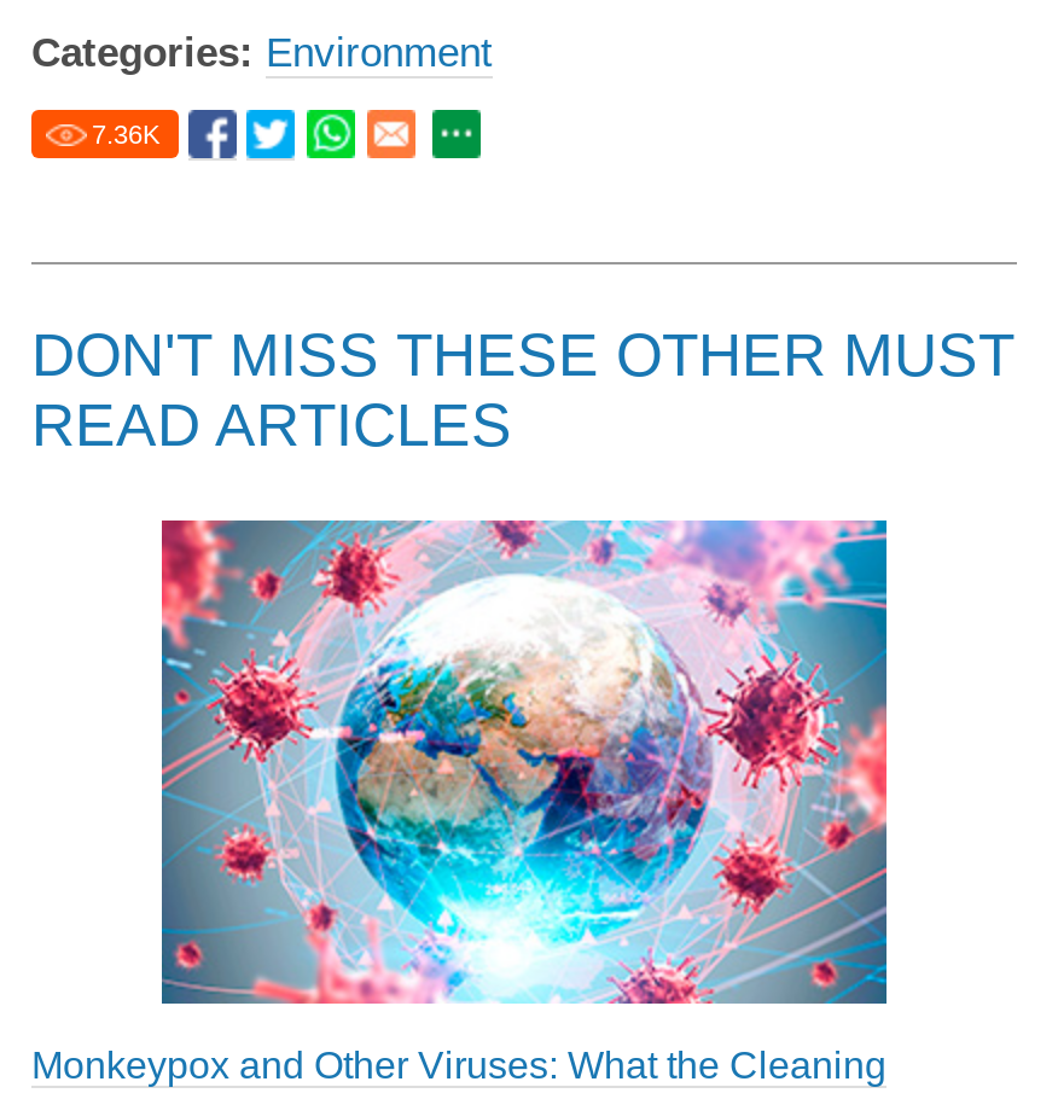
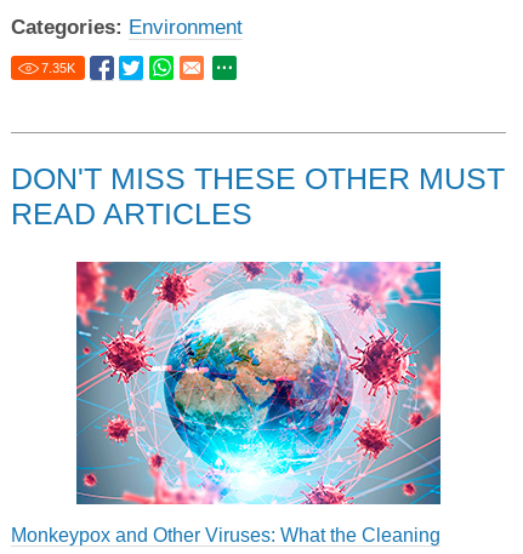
- 7.36K
+ 7.35K
